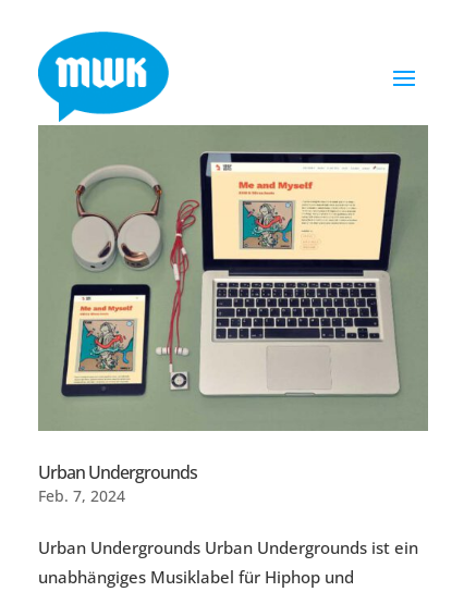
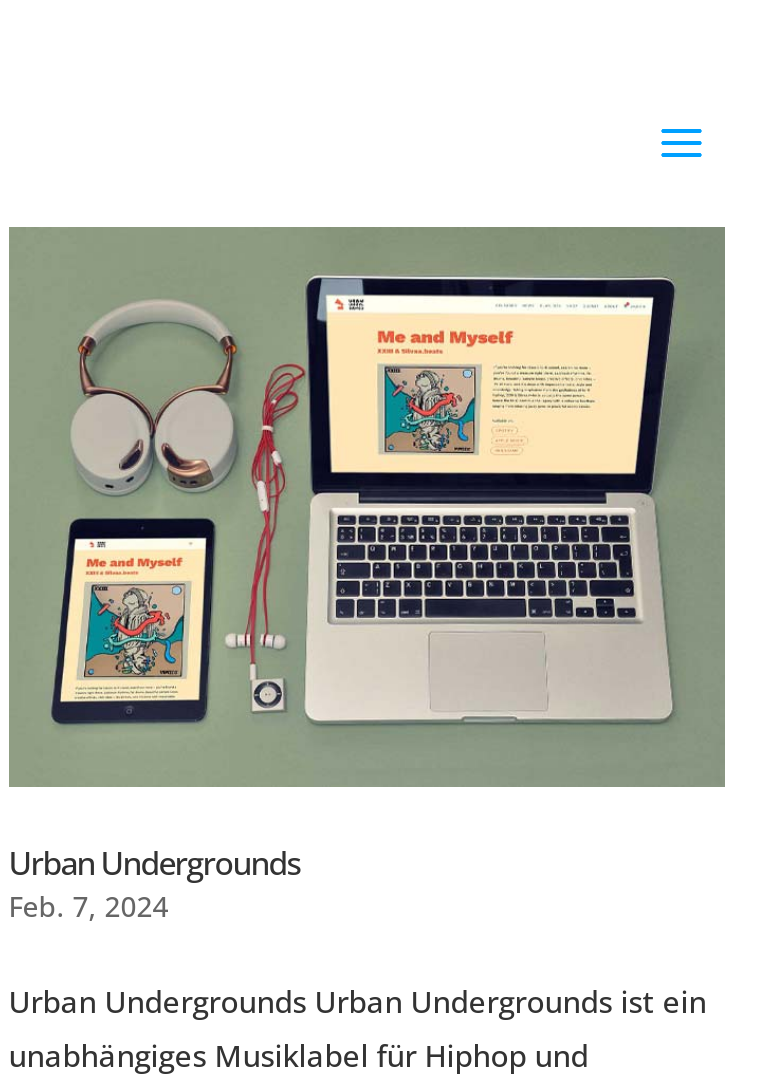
- [image]
